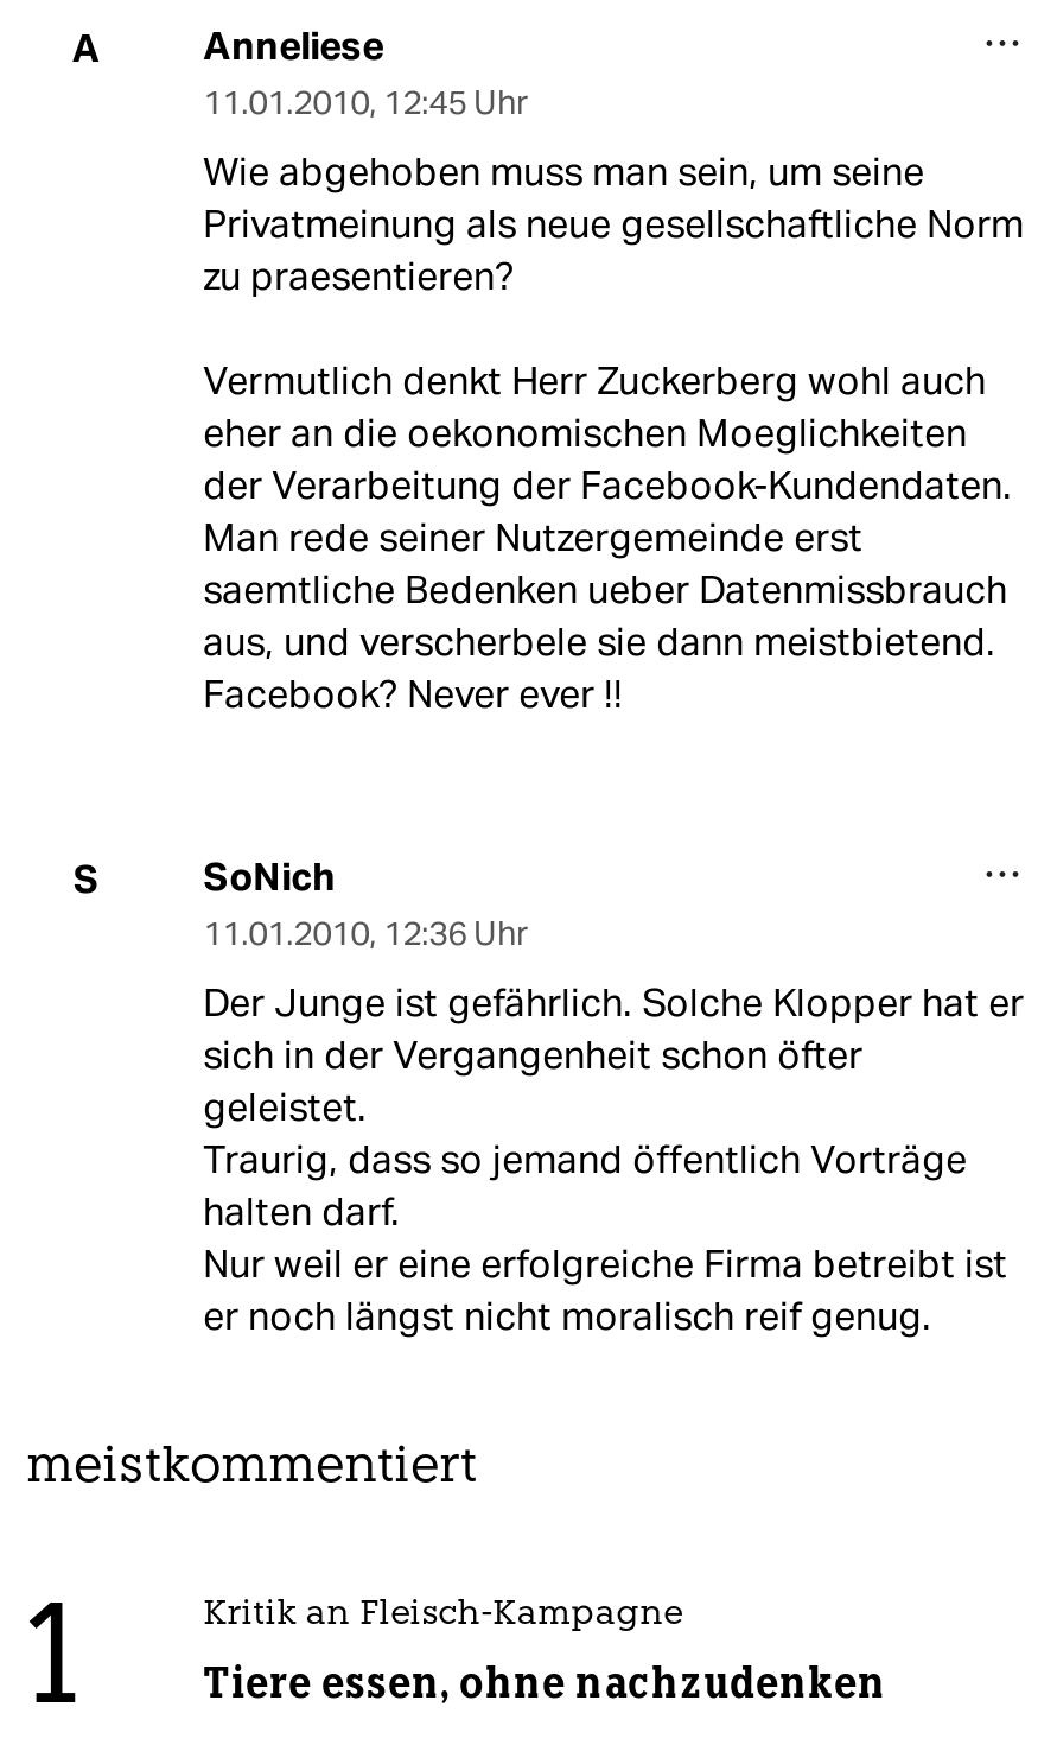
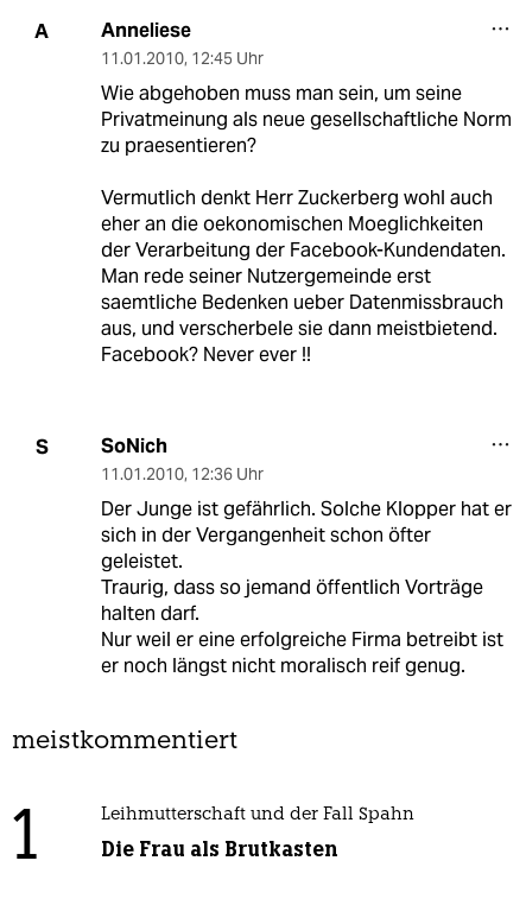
- Kritik an Fleisch-Kampagne
+ Leihmutterschaft und der Fall Spahn

- Tiere essen, ohne nachzudenken
+ Die Frau als Brutkasten
